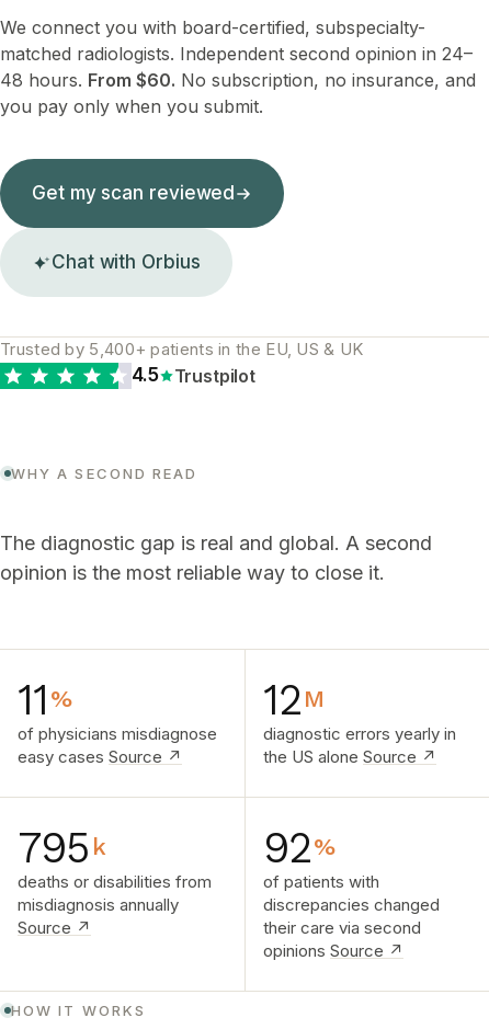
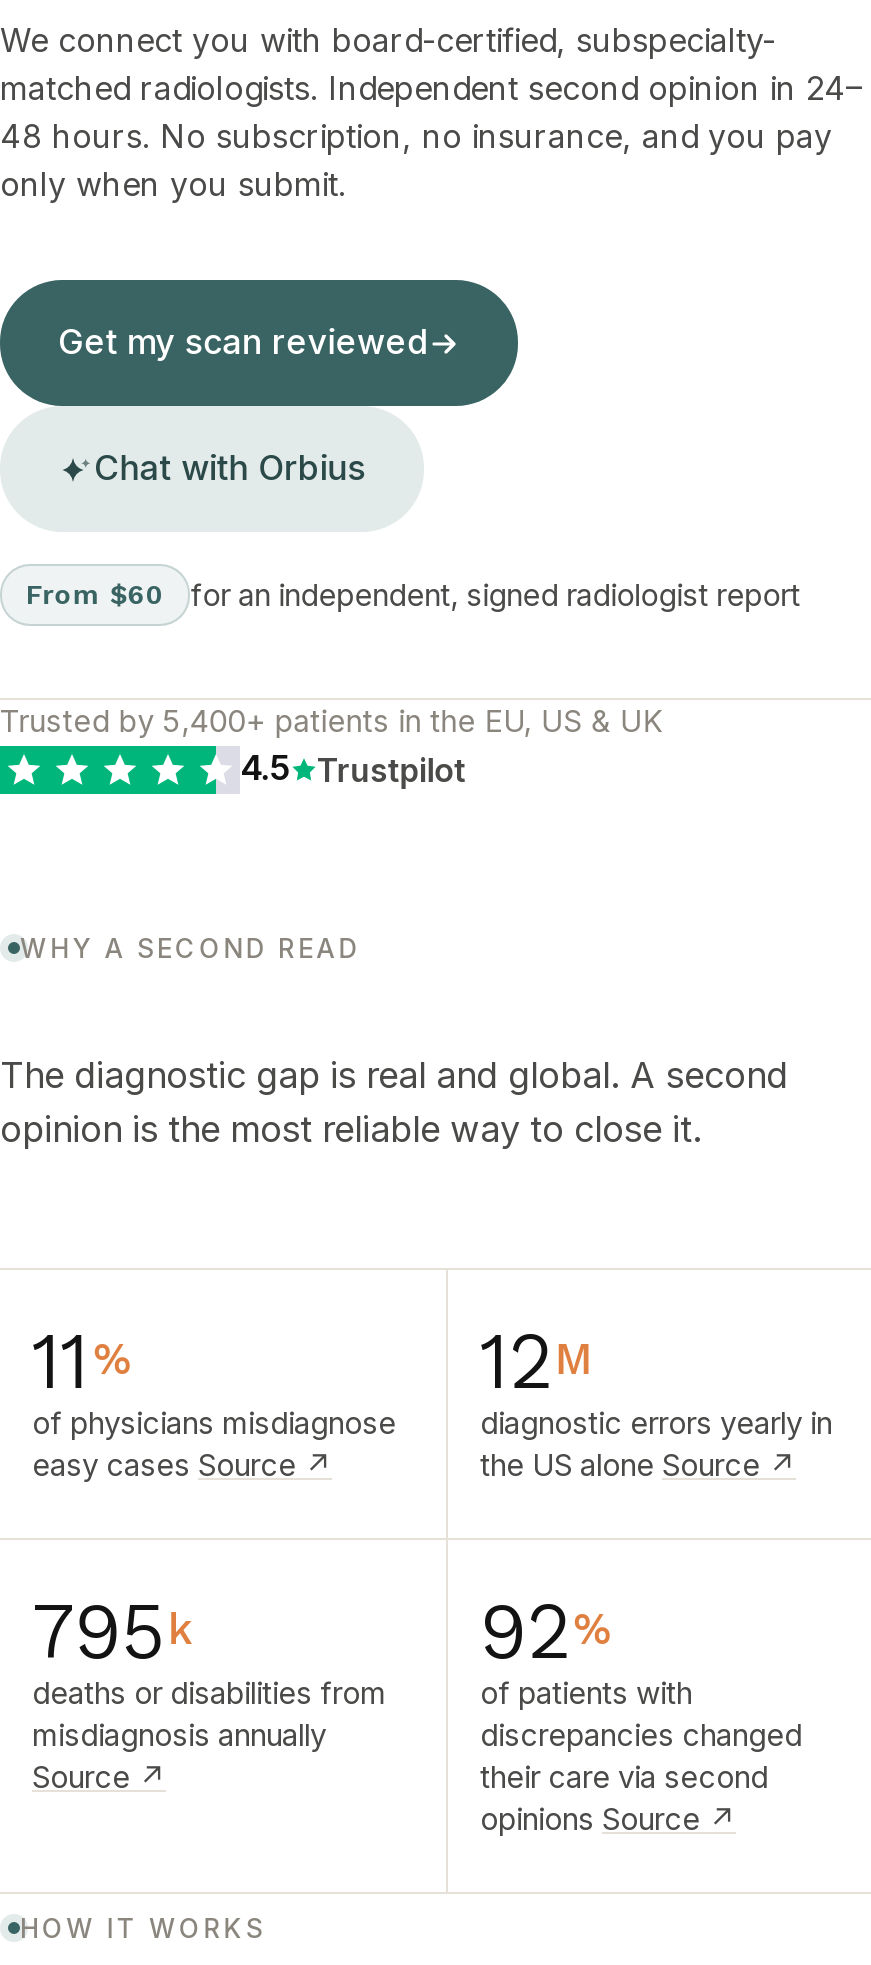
- 48 hours. From $60. No subscription, no insurance, and
- you pay only when you submit.
+ 48 hours. No subscription, no insurance, and you pay
+ only when you submit.

+ From $60
+ for an independent, signed radiologist report
